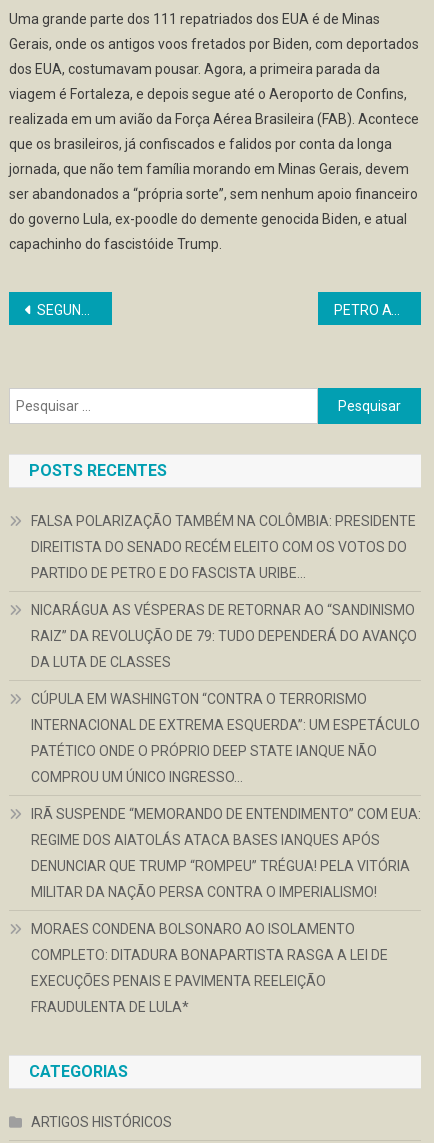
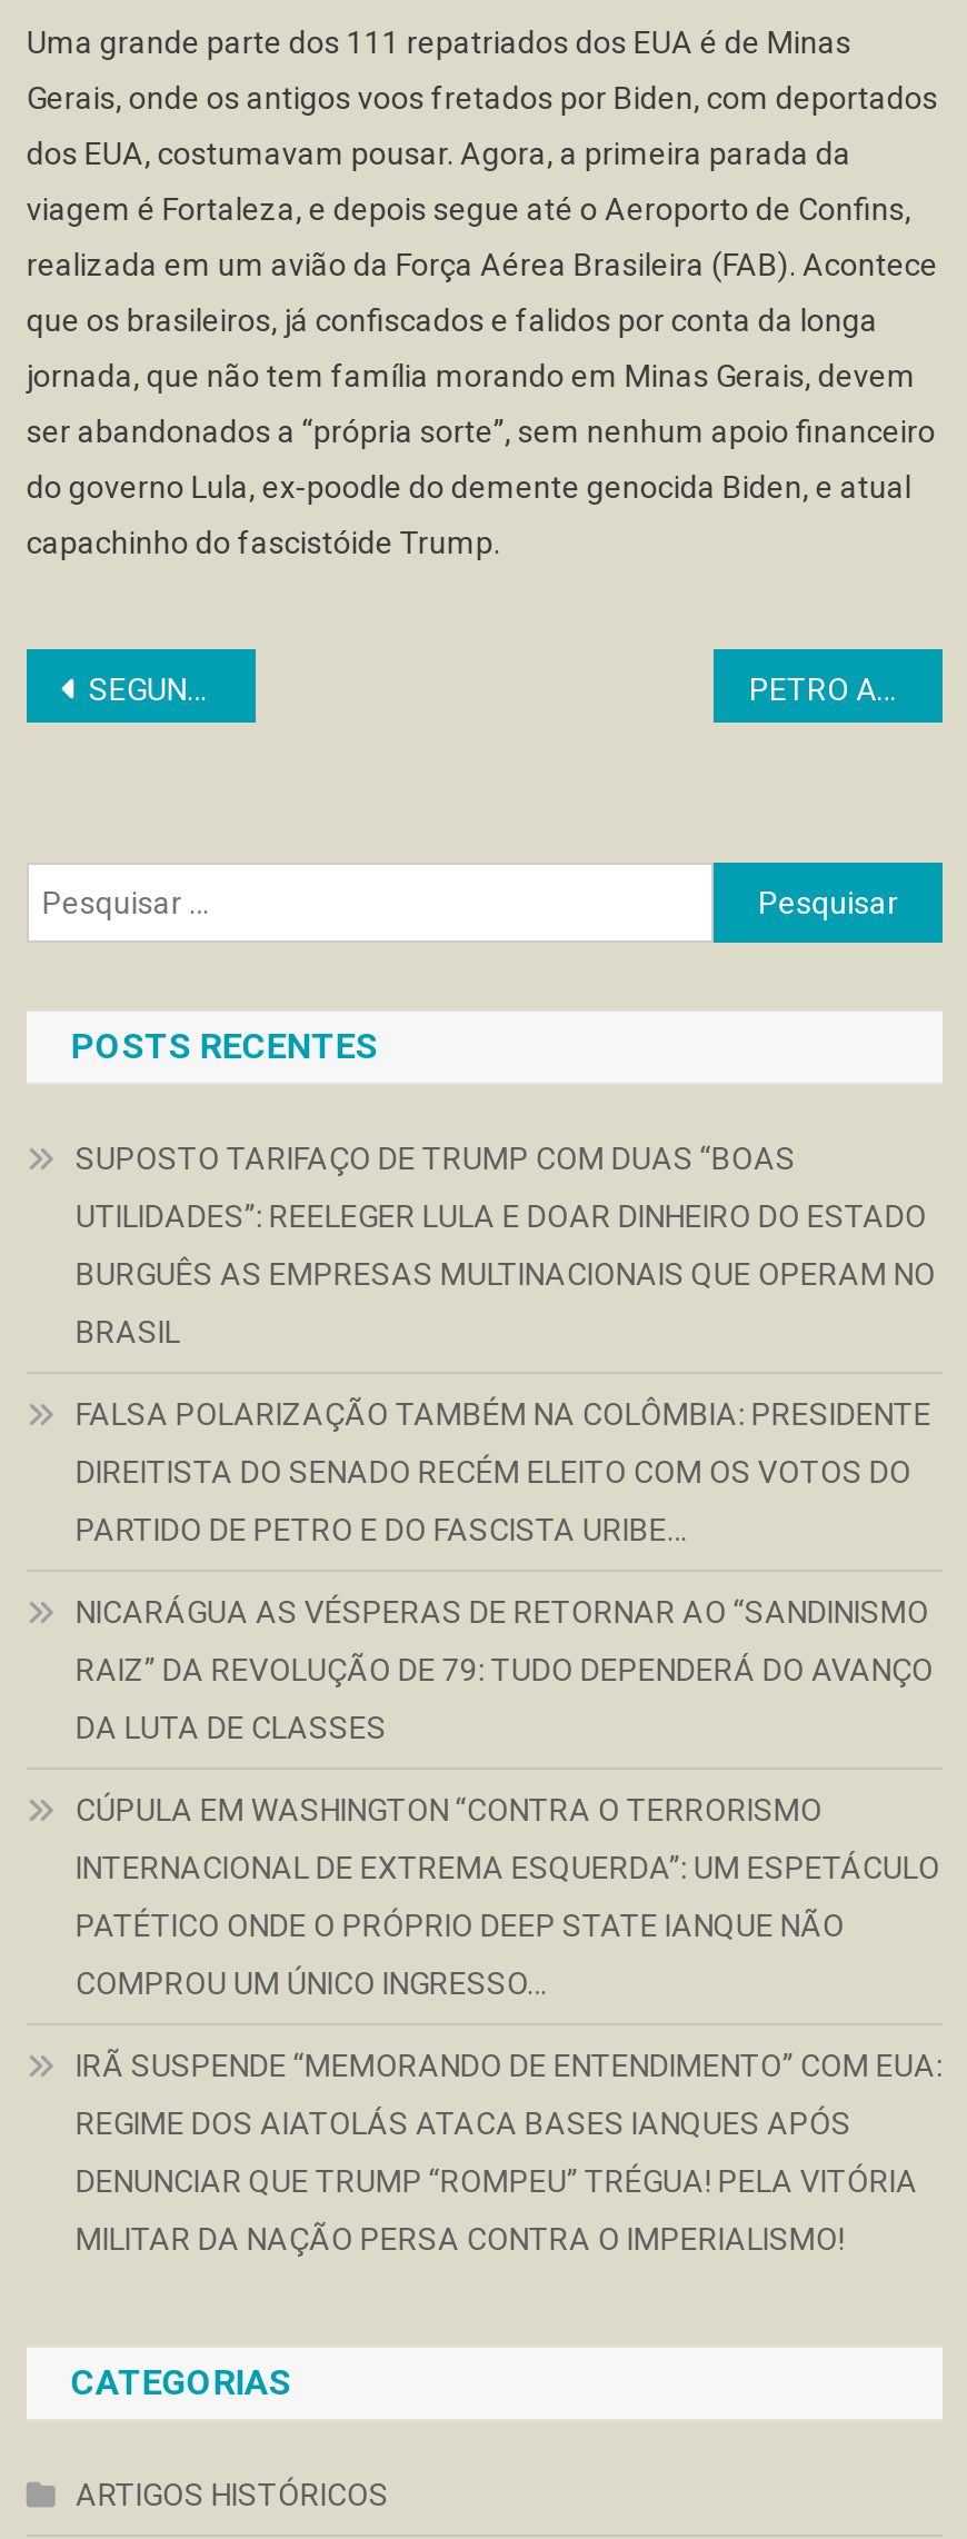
+ SUPOSTO TARIFAÇO DE TRUMP COM DUAS “BOAS
+ UTILIDADES”: REELEGER LULA E DOAR DINHEIRO DO ESTADO
+ BURGUÊS AS EMPRESAS MULTINACIONAIS QUE OPERAM NO
+ BRASIL

moved down: FALSA POLARIZAÇÃO TAMBÉM NA COLÔMBIA: PRESIDENTE | DIREITISTA DO SENADO RECÉM ELEITO COM OS VOTOS DO | PARTIDO DE PETRO E DO FASCISTA URIBE… | ... | DENUNCIAR QUE TRUMP “ROMPEU” TRÉGUA! PELA VITÓRIA | MILITAR DA NAÇÃO PERSA CONTRA O IMPERIALISMO!

- MORAES CONDENA BOLSONARO AO ISOLAMENTO
- COMPLETO: DITADURA BONAPARTISTA RASGA A LEI DE
- EXECUÇÕES PENAIS E PAVIMENTA REELEIÇÃO
- FRAUDULENTA DE LULA*
